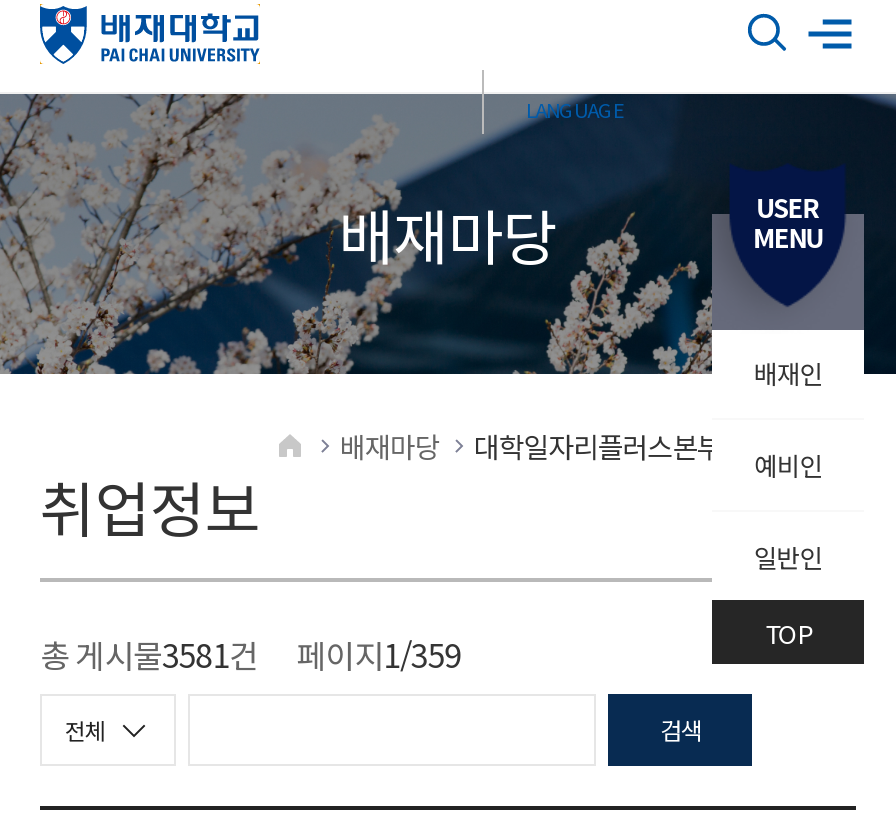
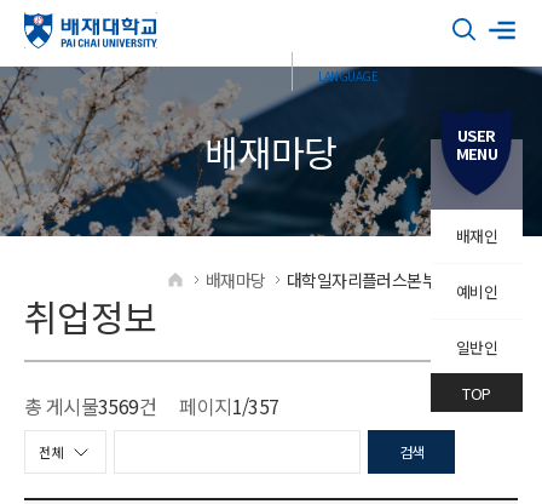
- 총 게시물3581건
+ 총 게시물3569건

- 페이지1/359
+ 페이지1/357
